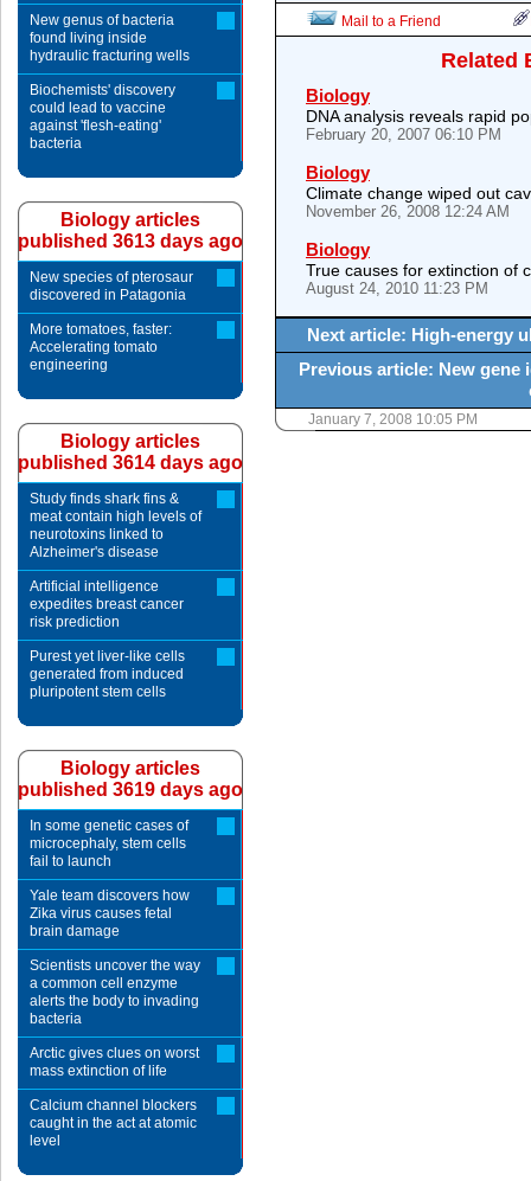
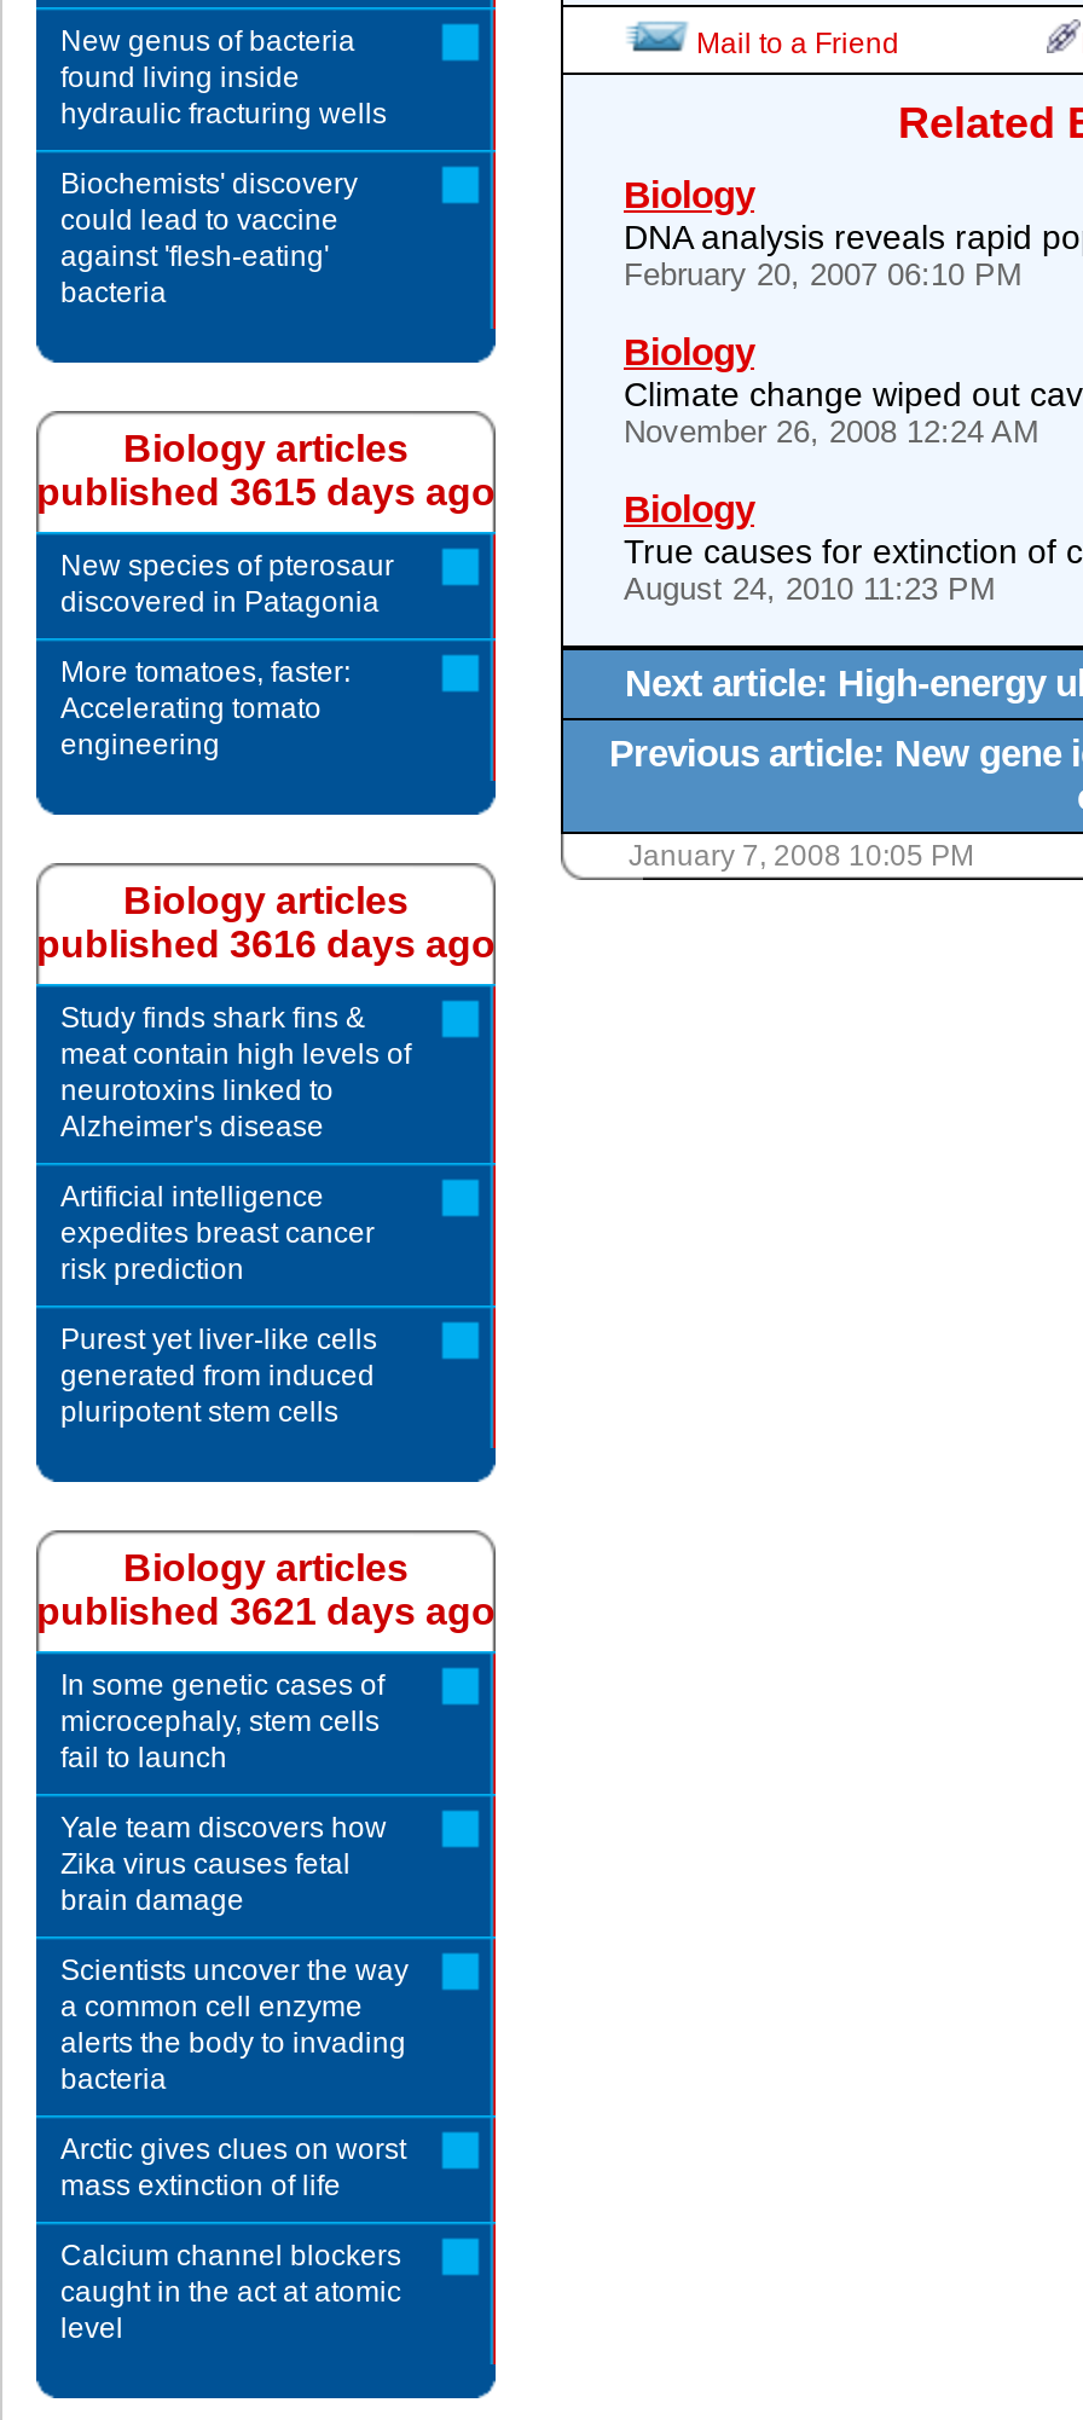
- published 3613 days ago
+ published 3615 days ago

- published 3614 days ago
+ published 3616 days ago

- published 3619 days ago
+ published 3621 days ago
